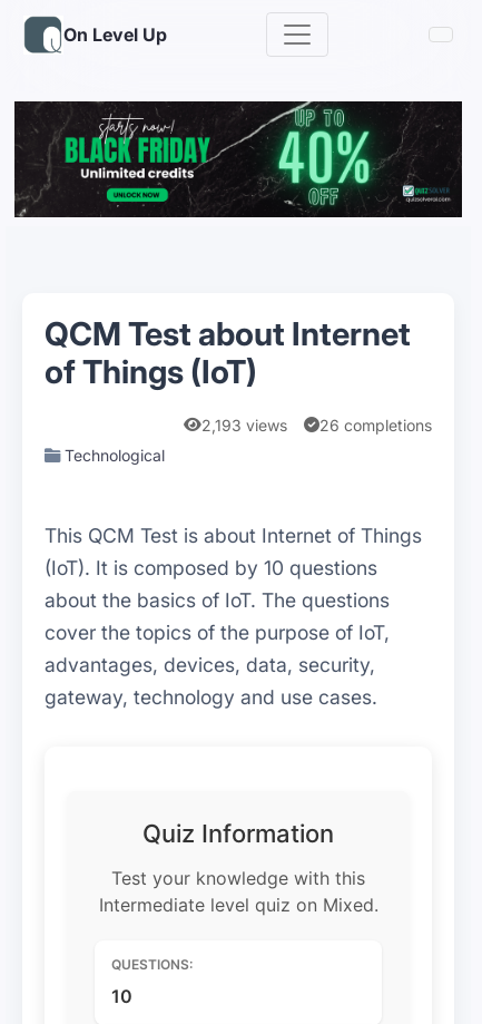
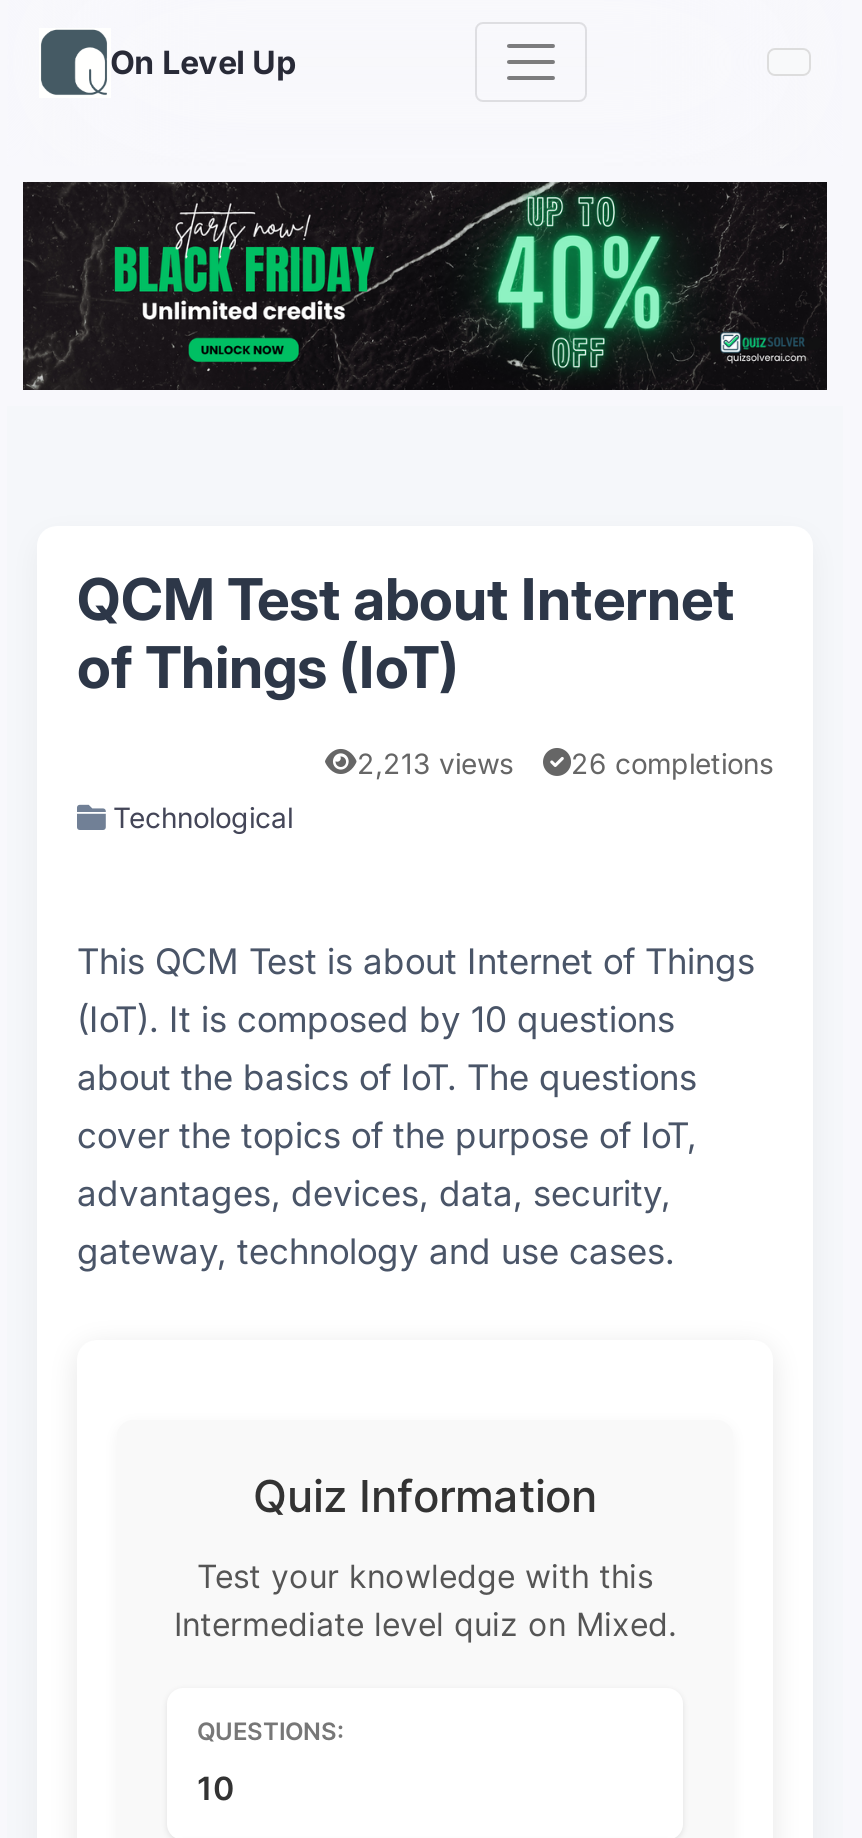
- 2,193 views 26 completions
+ 2,213 views 26 completions
